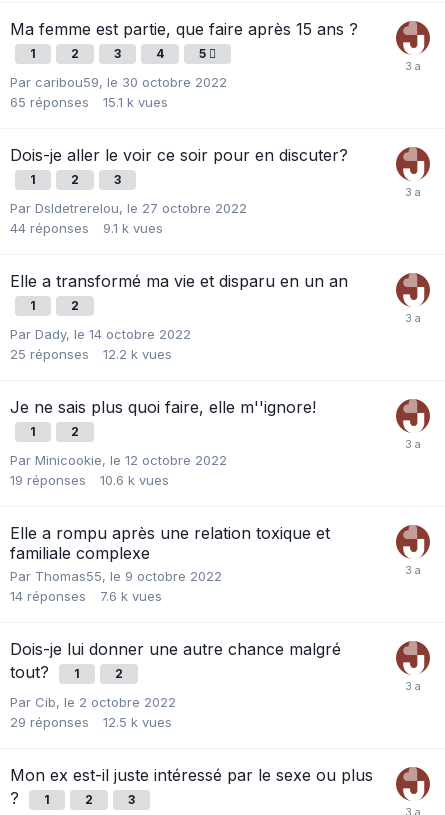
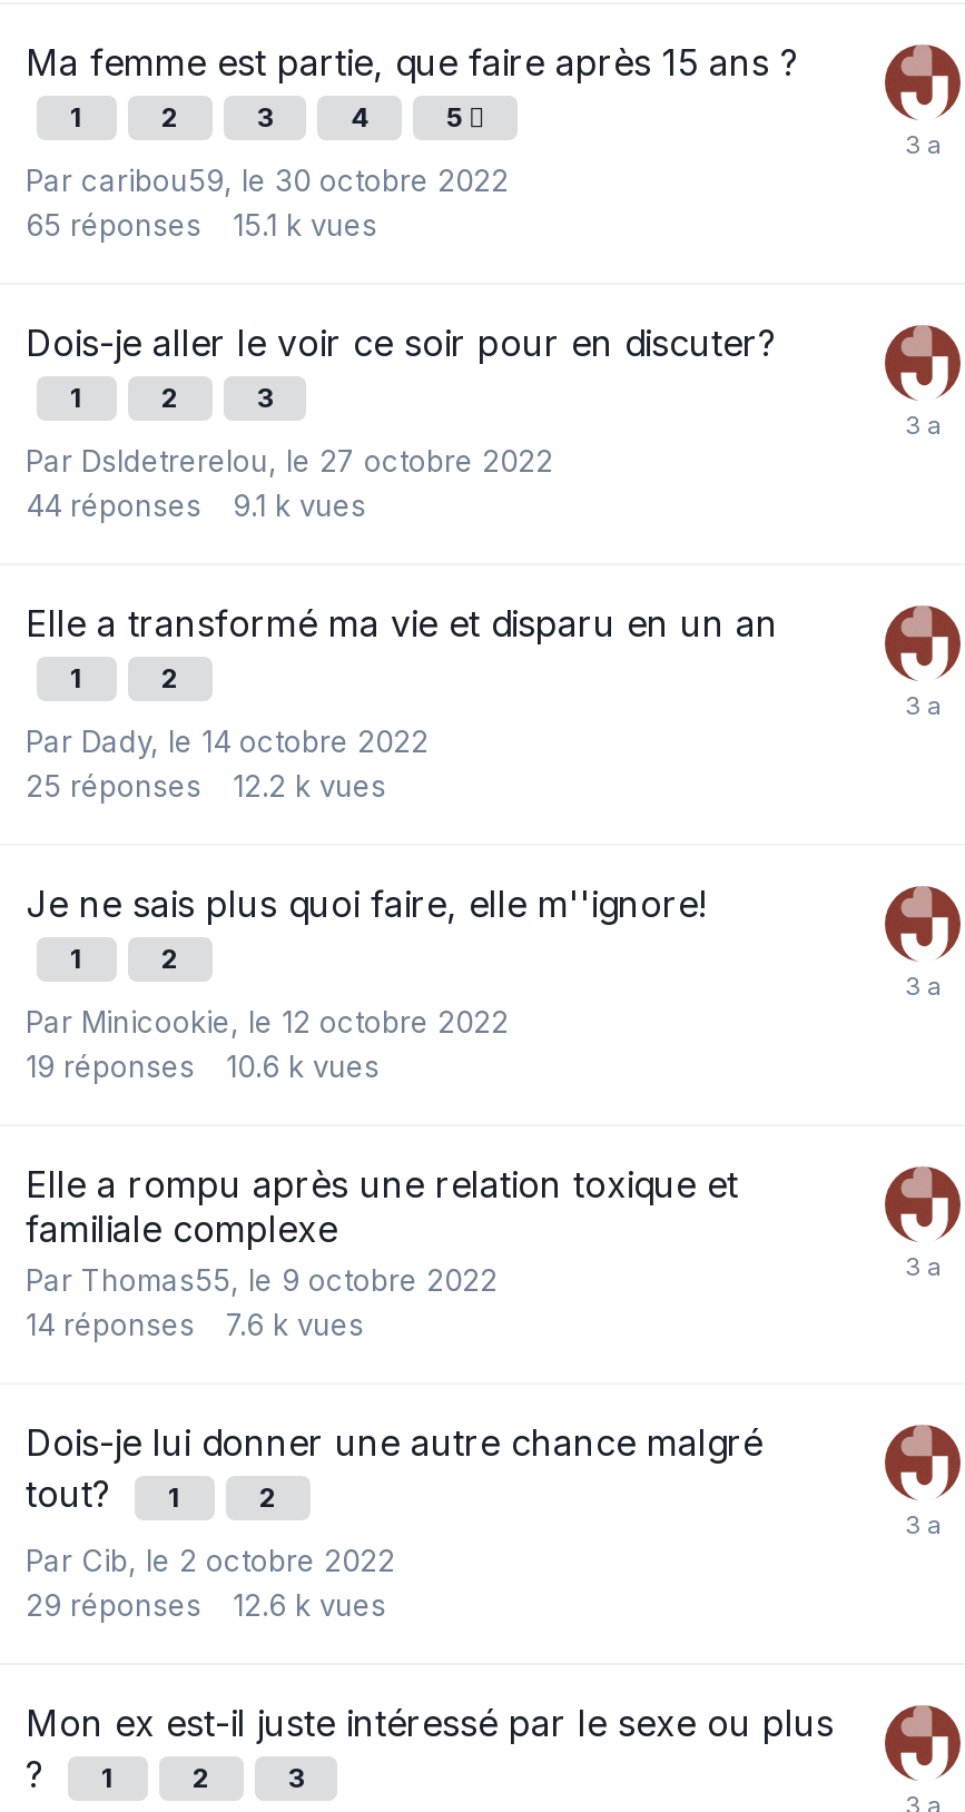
- 29 réponses 12.5 k vues
+ 29 réponses 12.6 k vues
